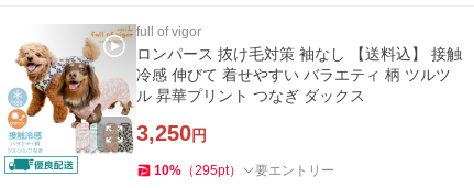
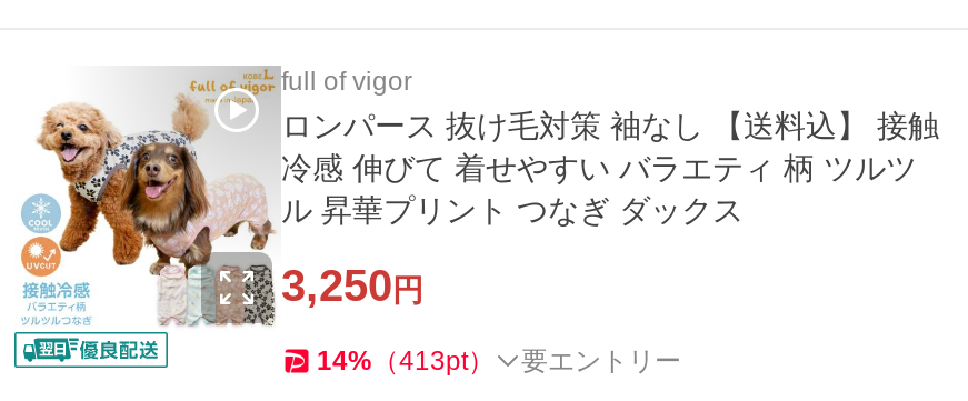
- 10%（295pt） 要エントリー
+ 14%（413pt） 要エントリー
